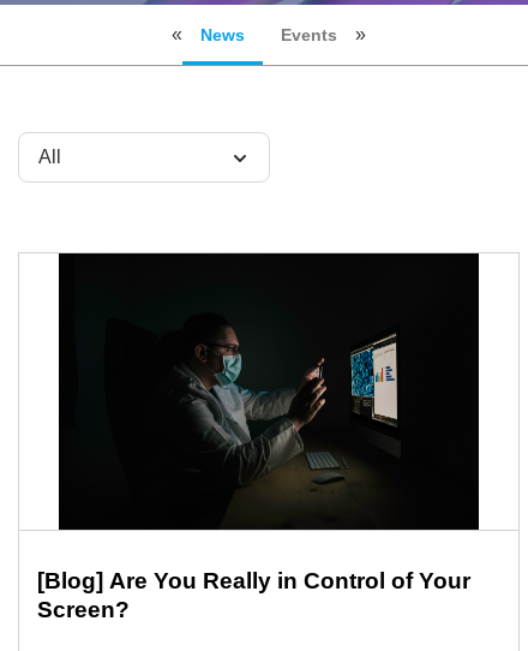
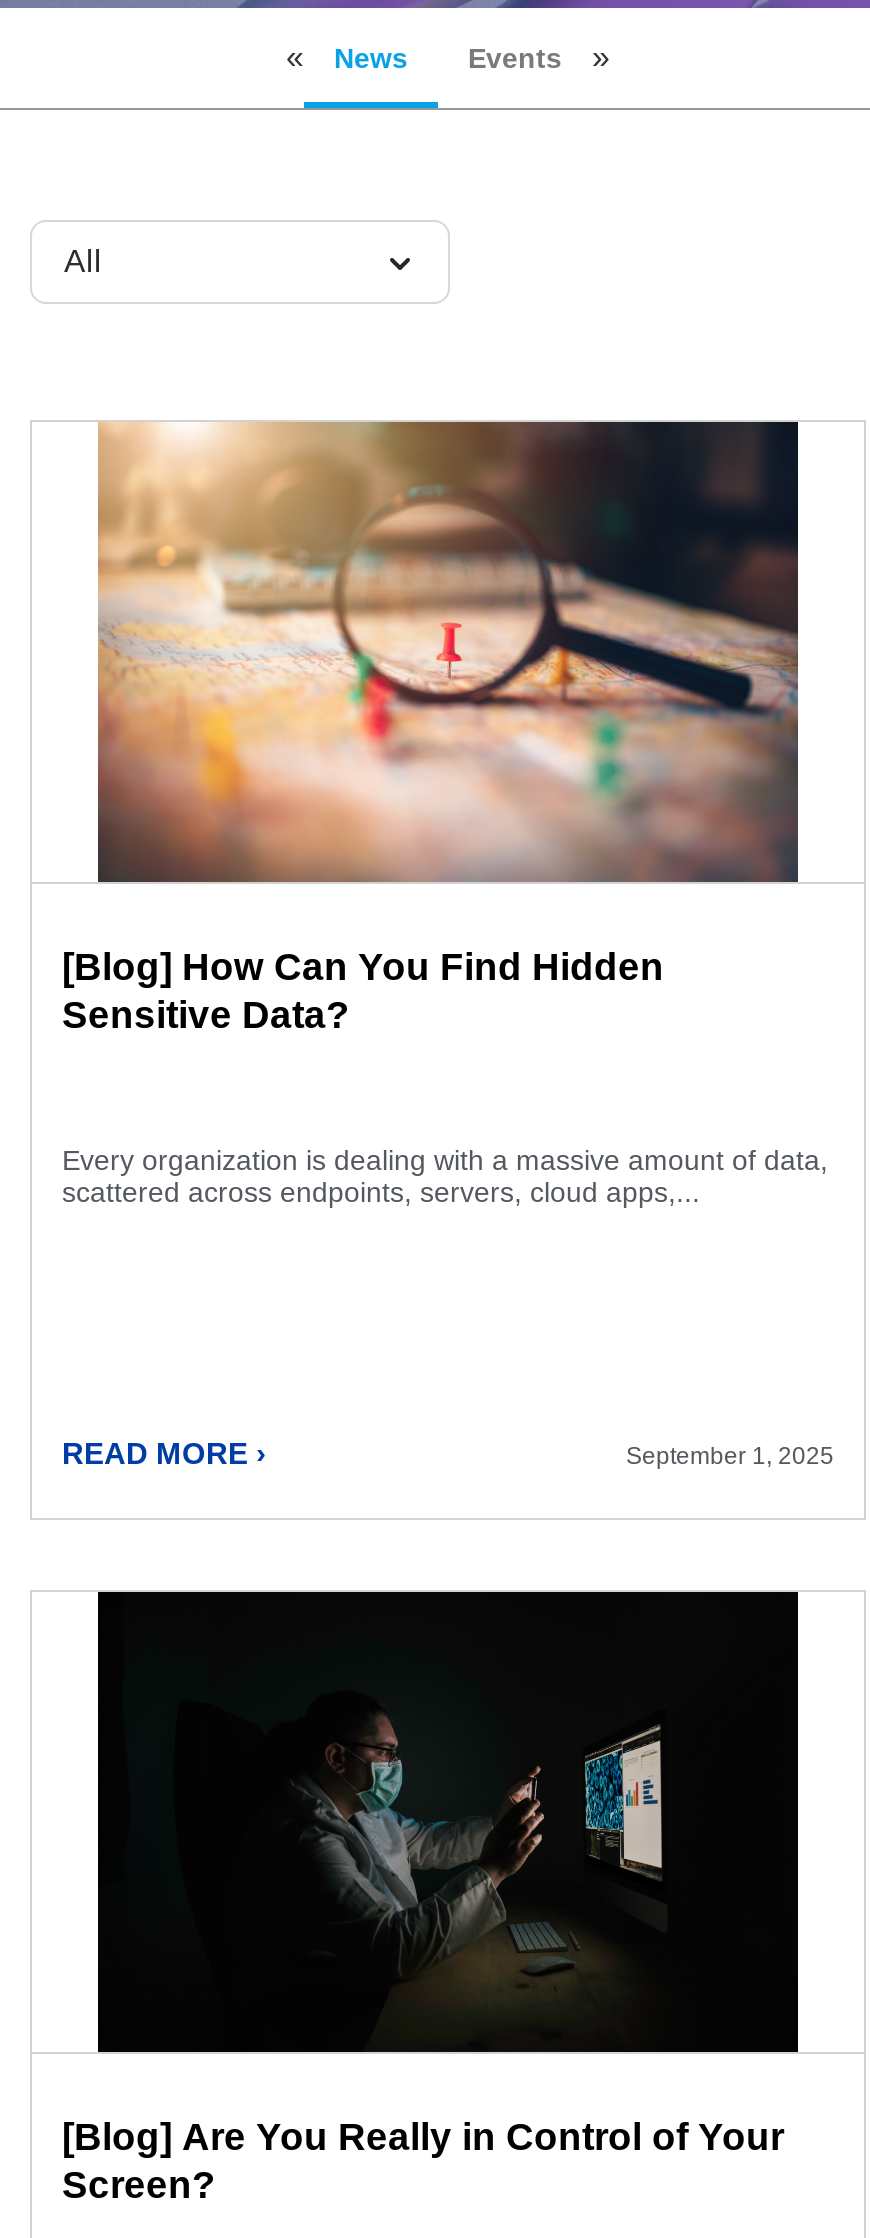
+ [image]
+ [Blog] How Can You Find Hidden
+ Sensitive Data?

+ Every organization is dealing with a massive amount of data,
+ scattered across endpoints, servers, cloud apps,...

+ READ MORE ›
+ September 1, 2025
